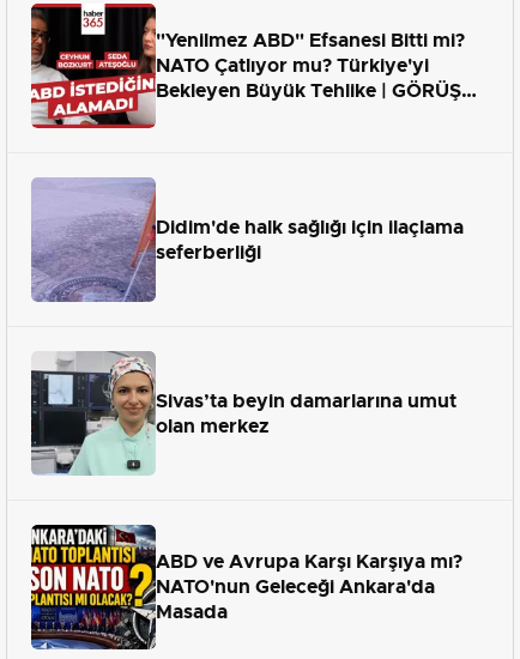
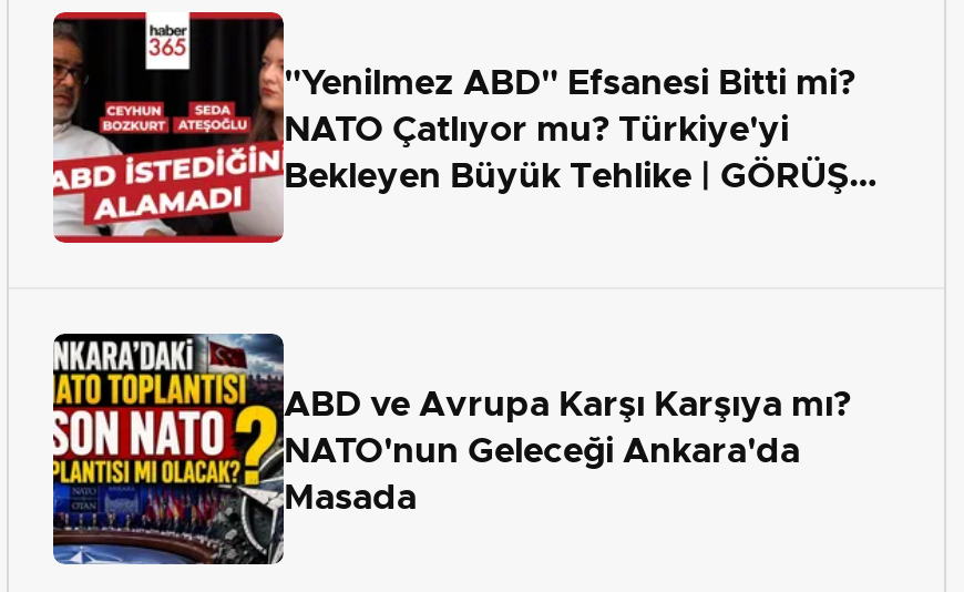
- [image]
- Didim'de halk sağlığı için ilaçlama
- seferberliği

- [image]
- Sivas’ta beyin damarlarına umut
- olan merkez
